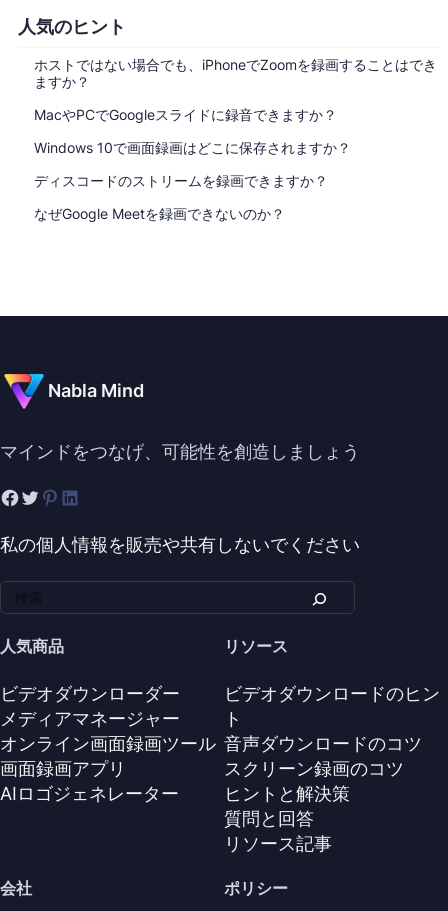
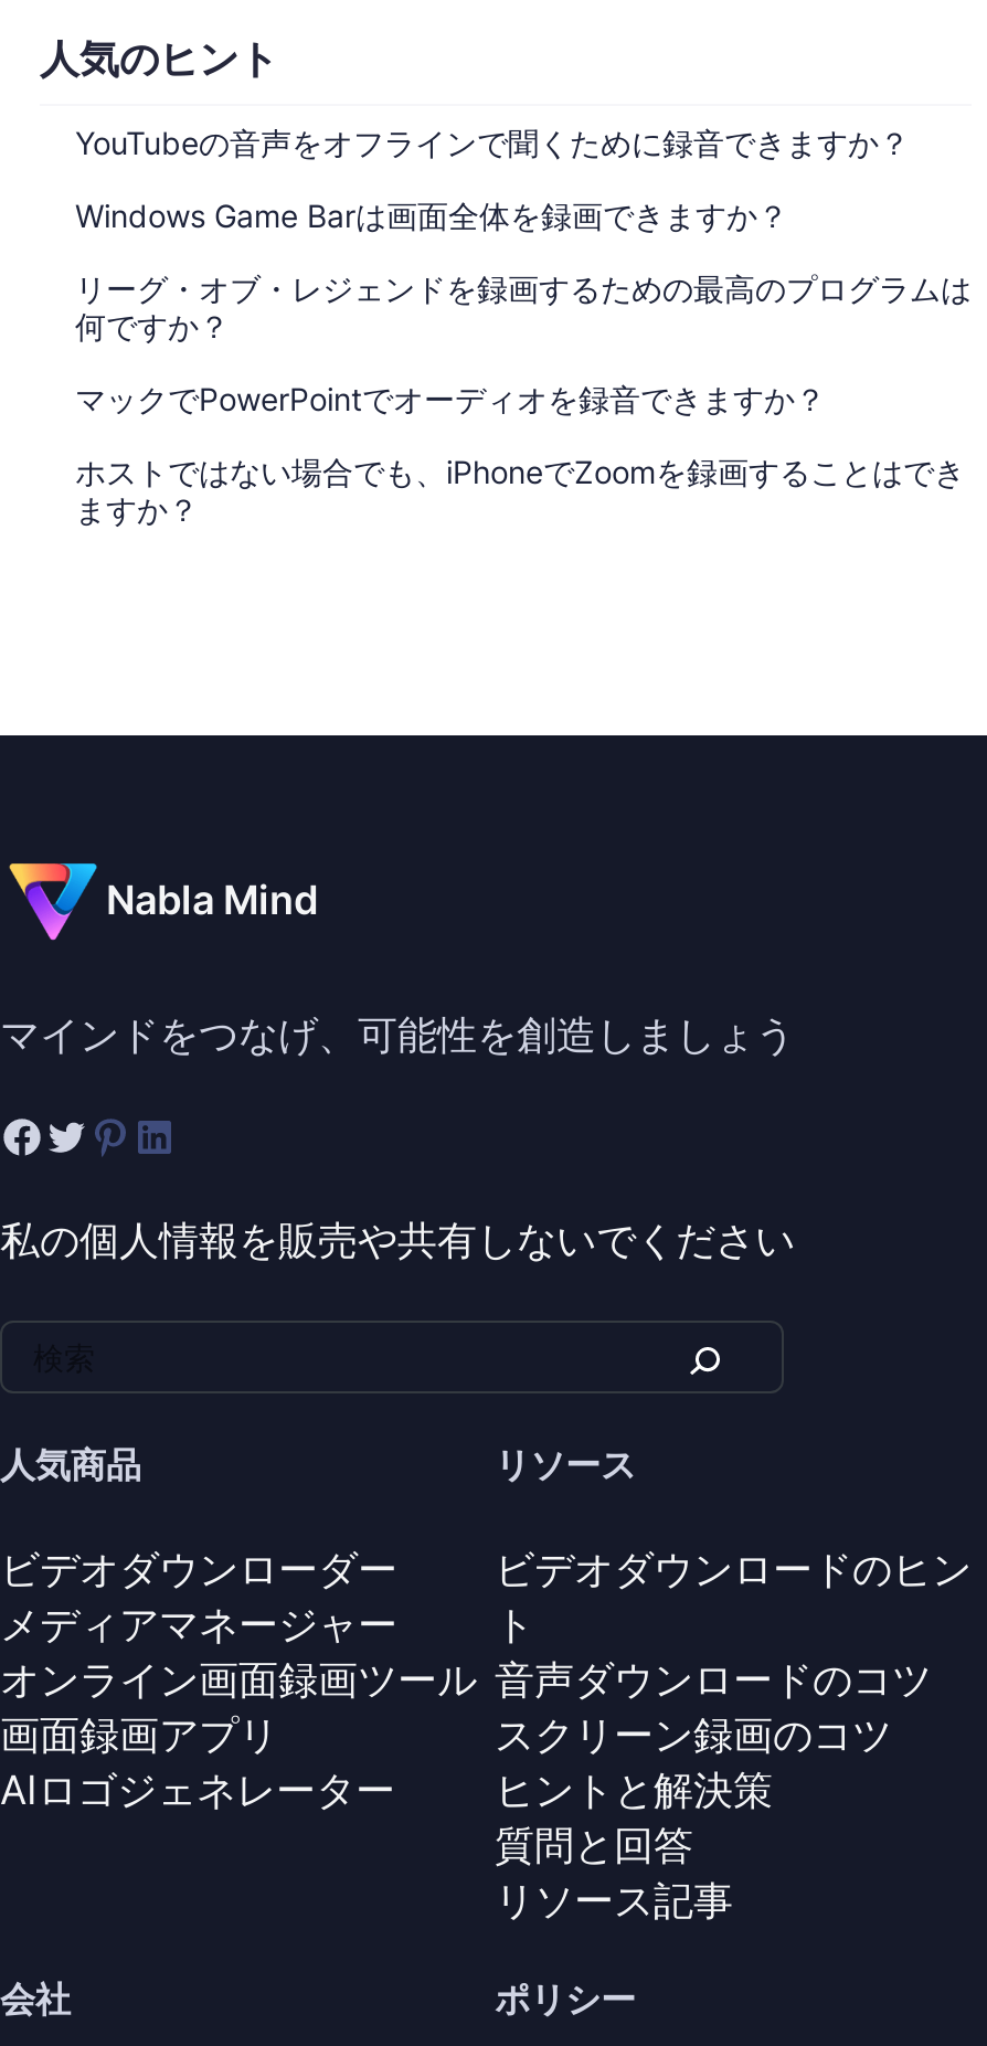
+ YouTubeの音声をオフラインで聞くために録音できますか？
+ Windows Game Barは画面全体を録画できますか？
+ リーグ・オブ・レジェンドを録画するための最高のプログラムは
+ 何ですか？
+ マックでPowerPointでオーディオを録音できますか？

moved down: ホストではない場合でも、iPhoneでZoomを録画することはでき | ますか？

- MacやPCでGoogleスライドに録音できますか？
- Windows 10で画面録画はどこに保存されますか？
- ディスコードのストリームを録画できますか？
- なぜGoogle Meetを録画できないのか？
